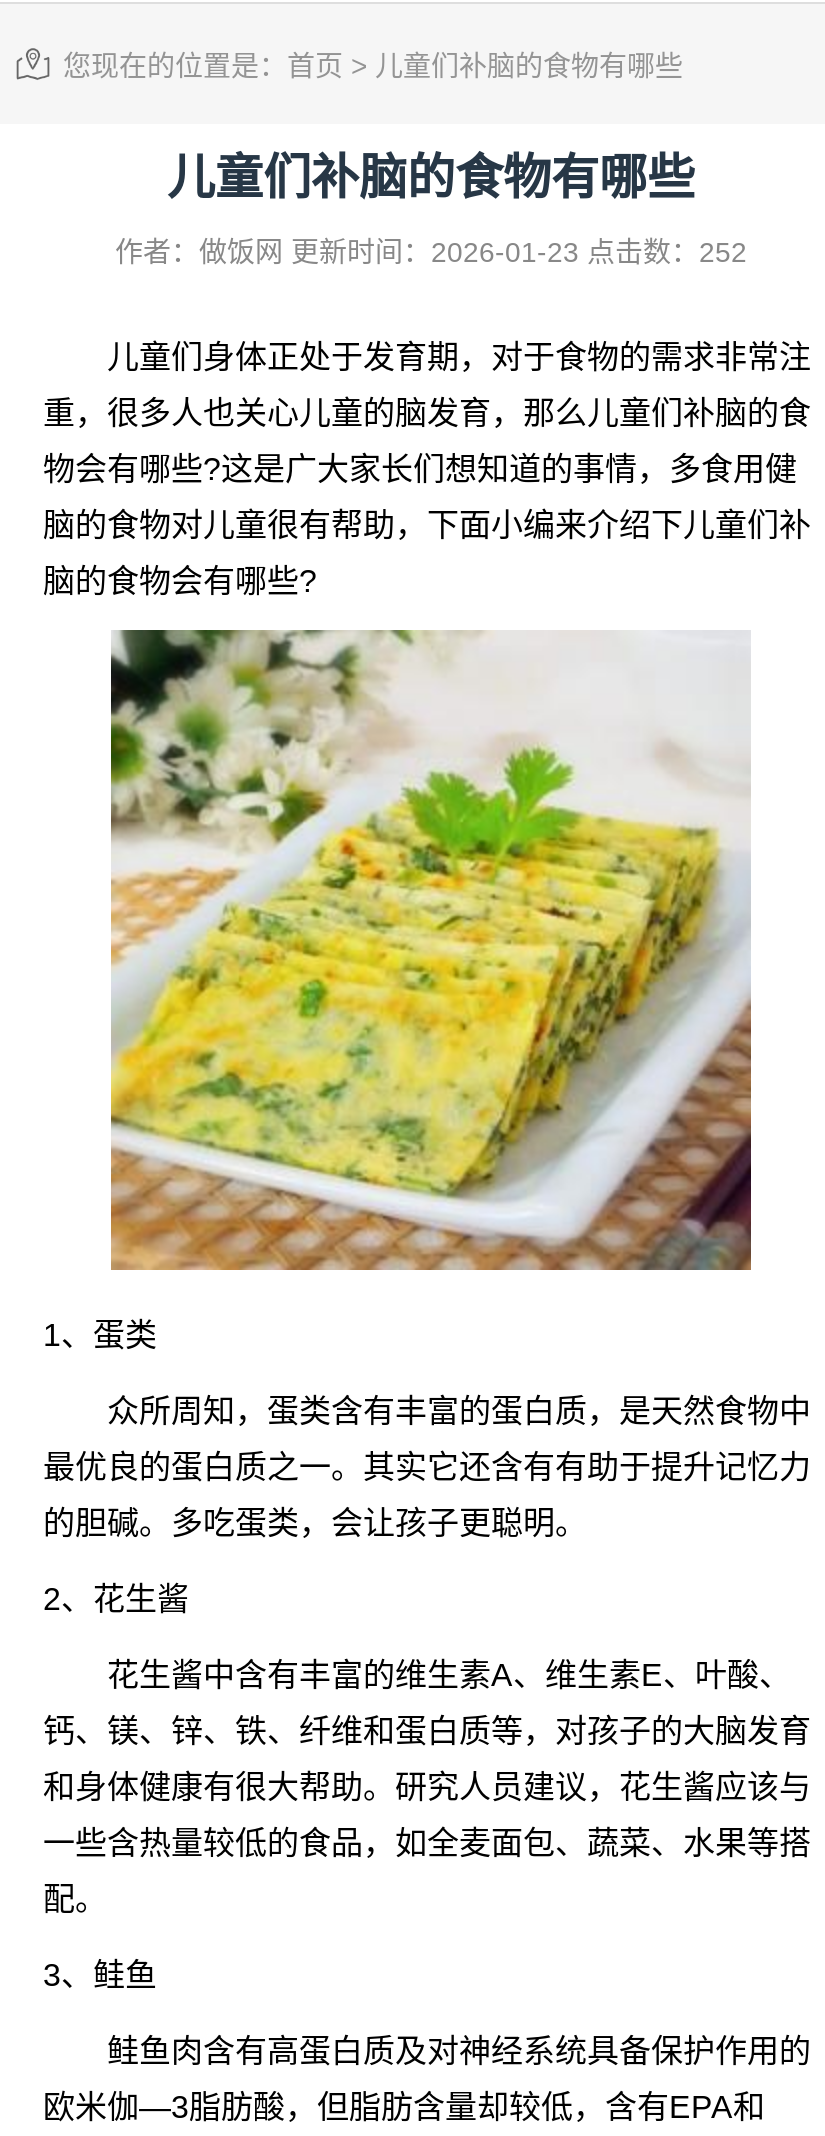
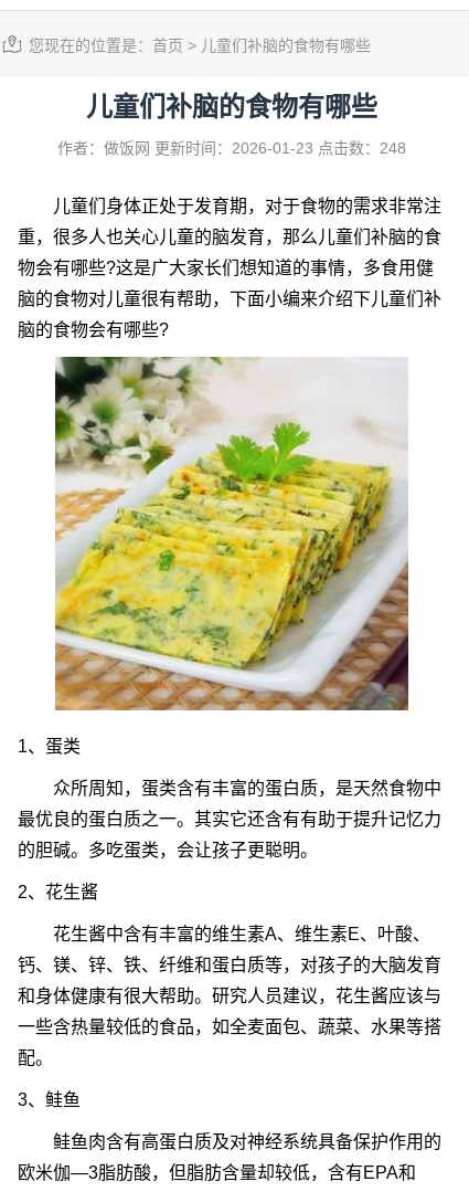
- 作者：做饭网更新时间：2026-01-23 点击数：252
+ 作者：做饭网更新时间：2026-01-23 点击数：248
